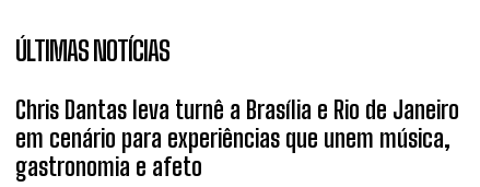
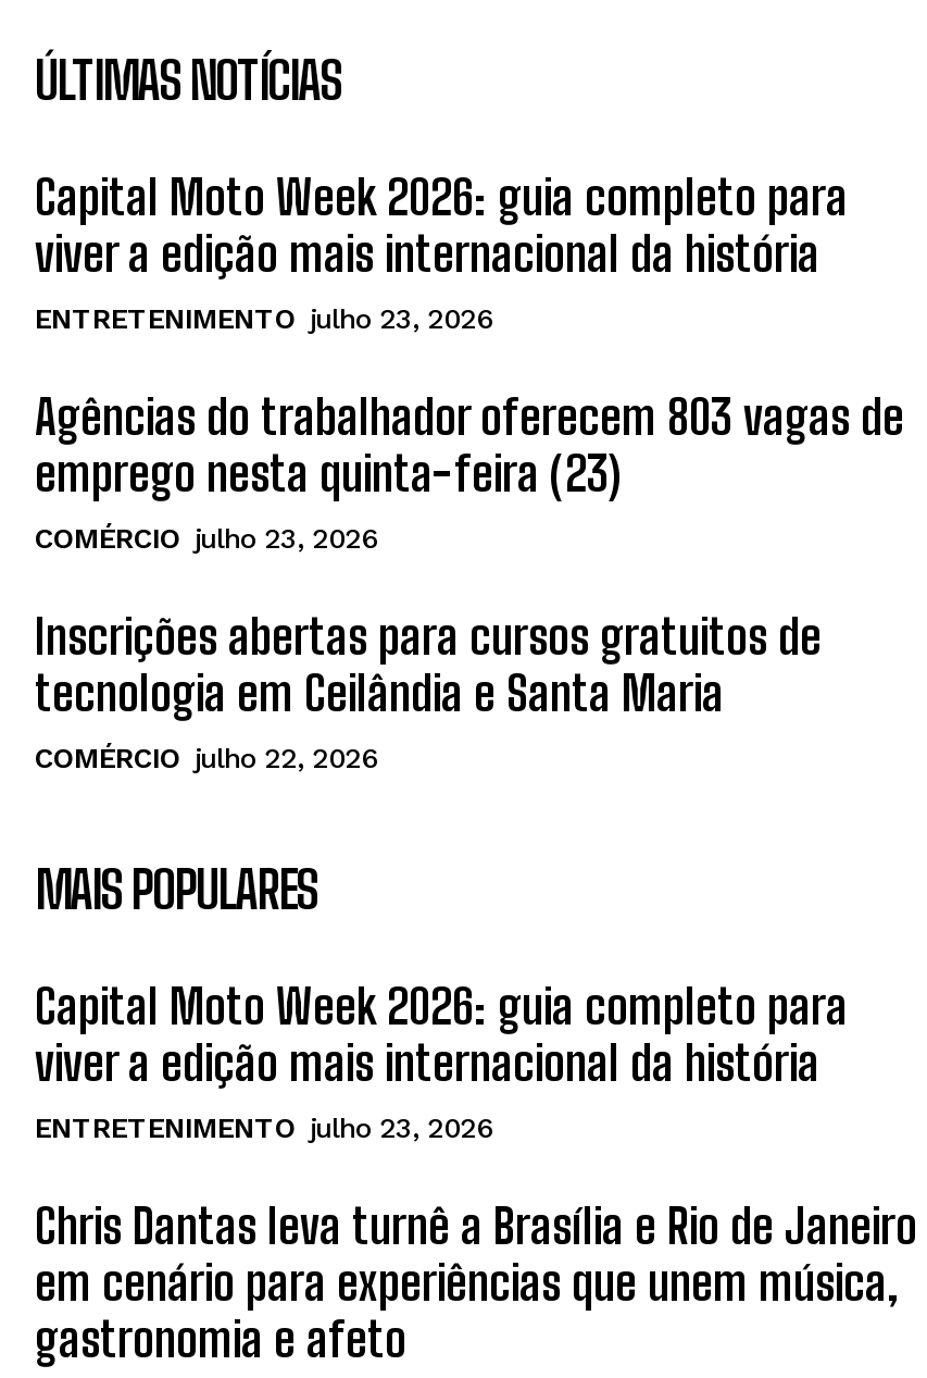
+ Capital Moto Week 2026: guia completo para
+ viver a edição mais internacional da história
+ ENTRETENIMENTO julho 23, 2026
+ Agências do trabalhador oferecem 803 vagas de
+ emprego nesta quinta-feira (23)
+ COMÉRCIO julho 23, 2026
+ Inscrições abertas para cursos gratuitos de
+ tecnologia em Ceilândia e Santa Maria
+ COMÉRCIO julho 22, 2026
+ MAIS POPULARES
+ Capital Moto Week 2026: guia completo para
+ viver a edição mais internacional da história
+ ENTRETENIMENTO julho 23, 2026
